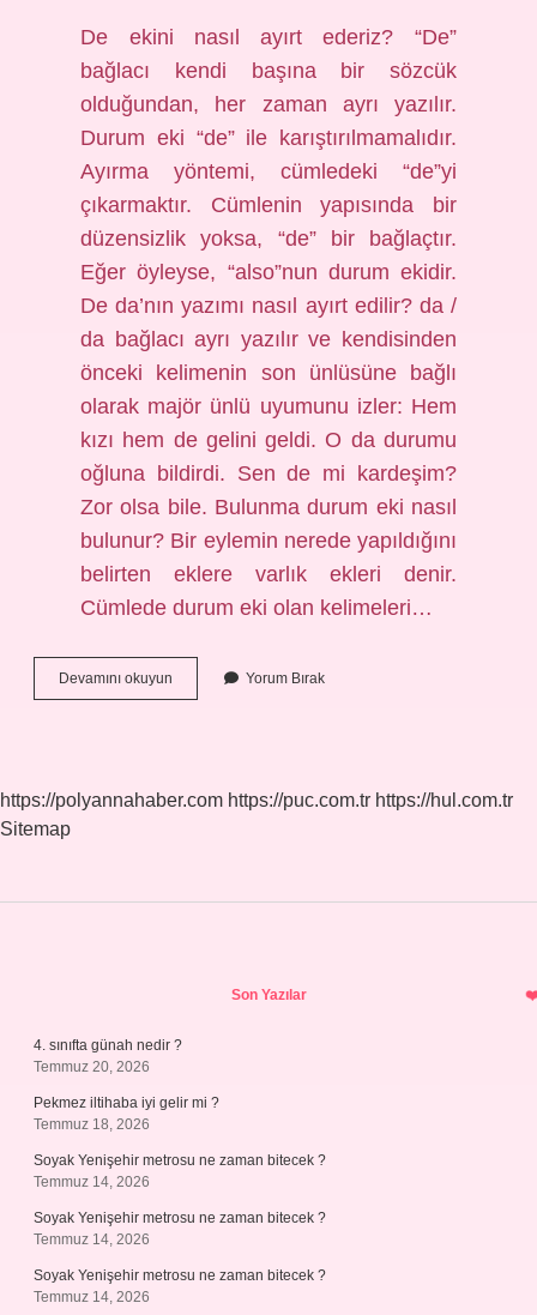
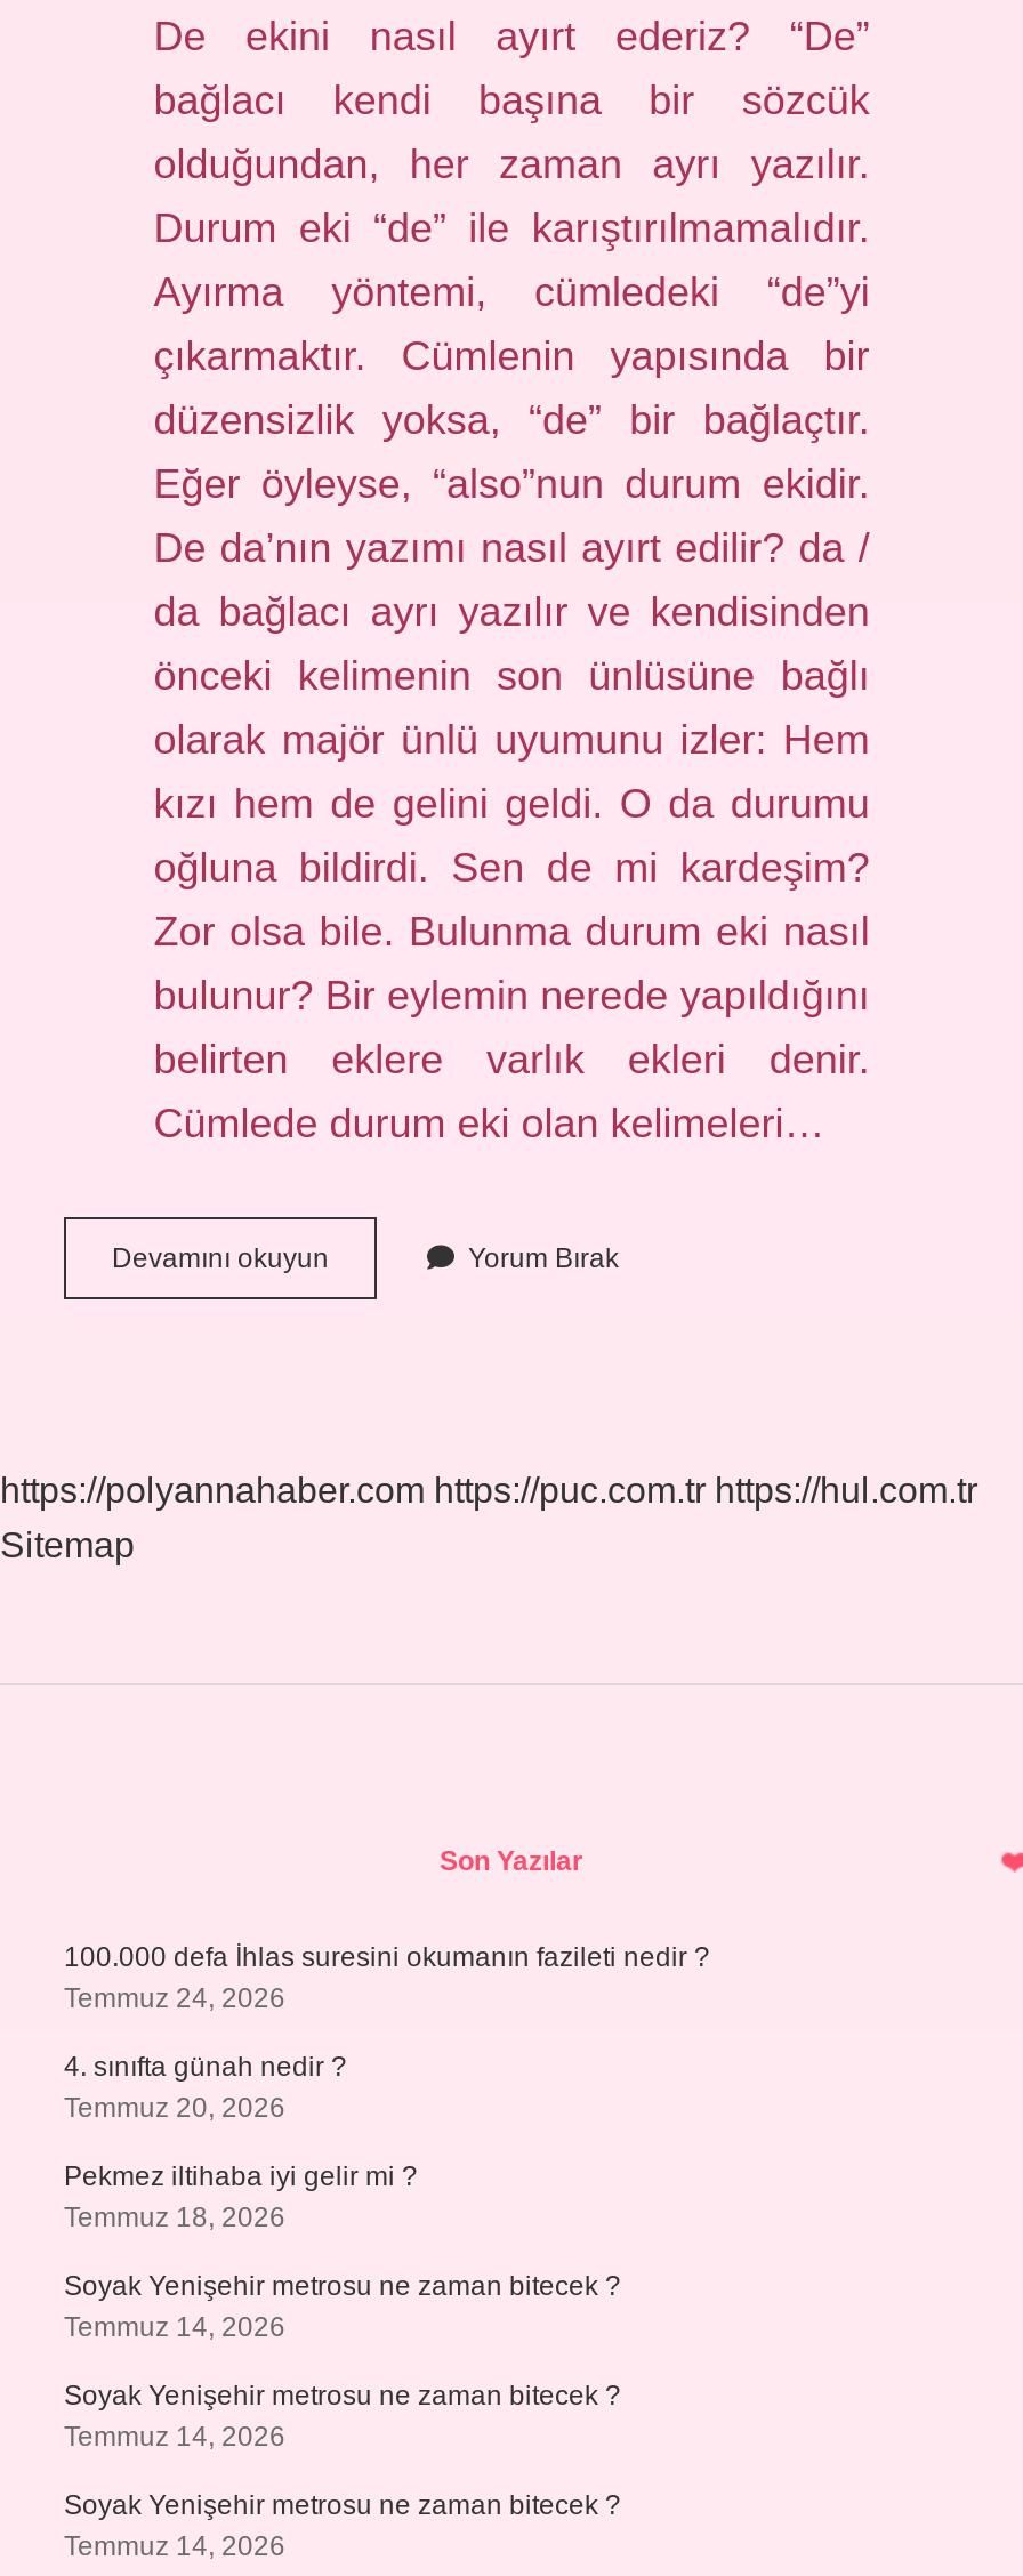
+ 100.000 defa İhlas suresini okumanın fazileti nedir ?
+ Temmuz 24, 2026
